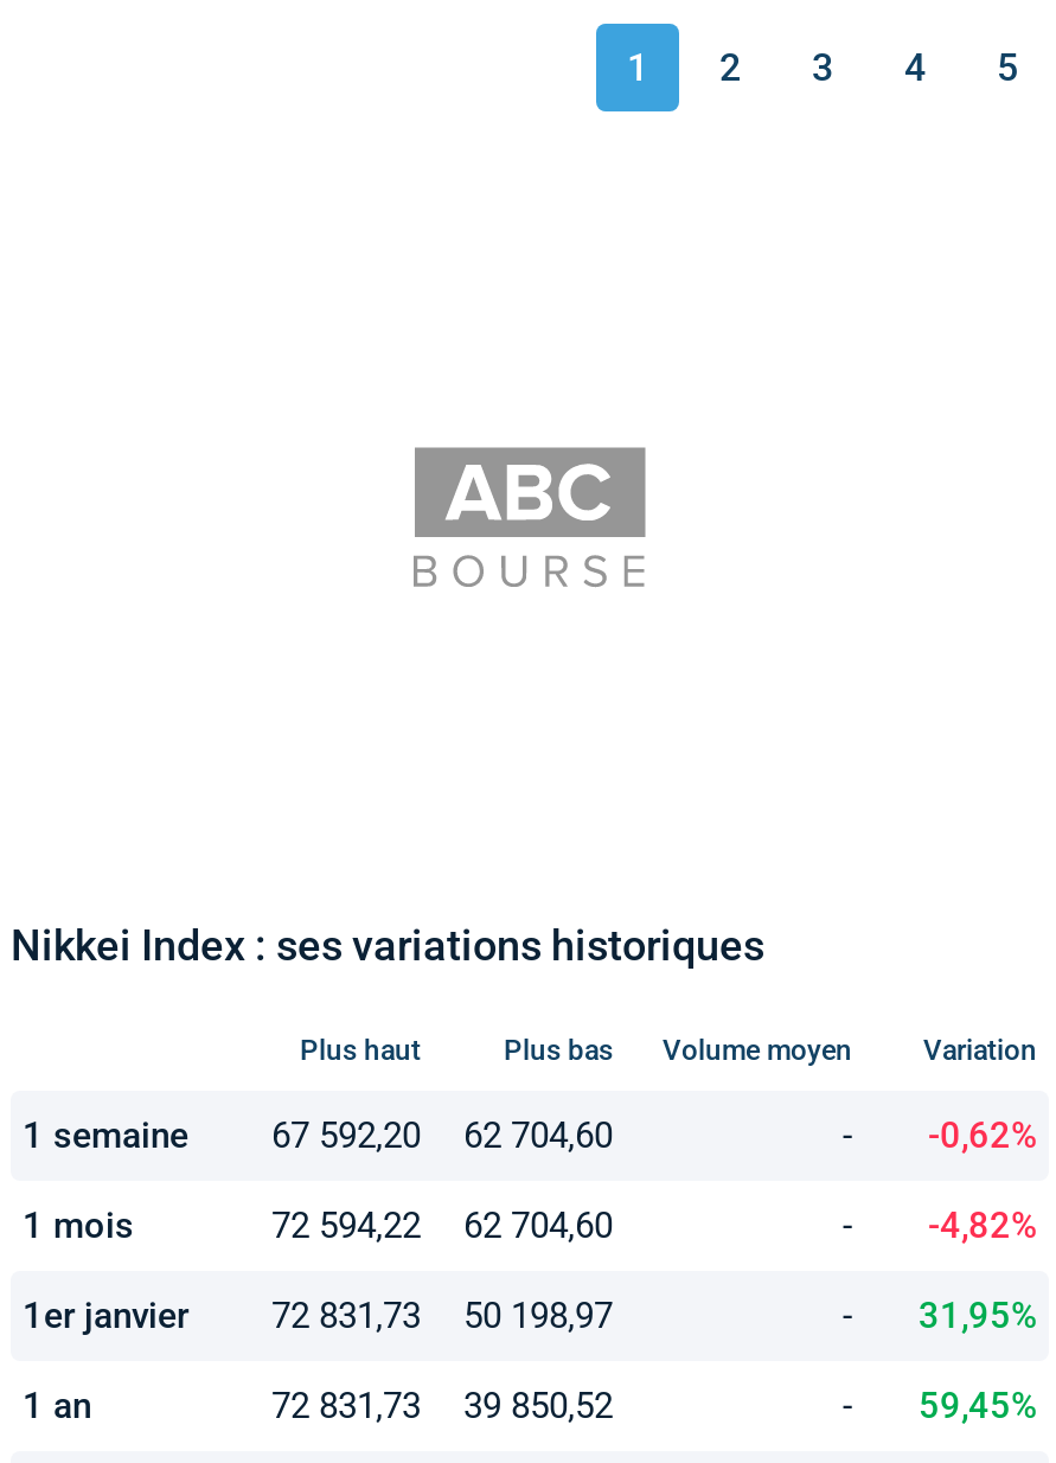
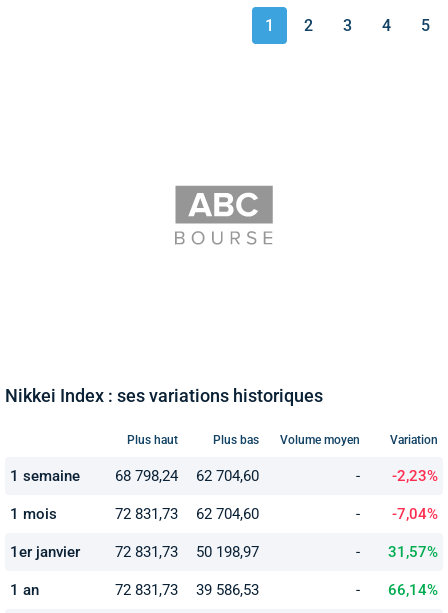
- 1 semaine 67 592,20 62 704,60
+ 1 semaine 68 798,24 62 704,60

- -0,62%
+ -2,23%

- 72 594,22 62 704,60
+ 72 831,73 62 704,60

- -4,82%
+ -7,04%

- 31,95%
+ 31,57%

- 72 831,73 39 850,52
+ 72 831,73 39 586,53

- 59,45%
+ 66,14%
